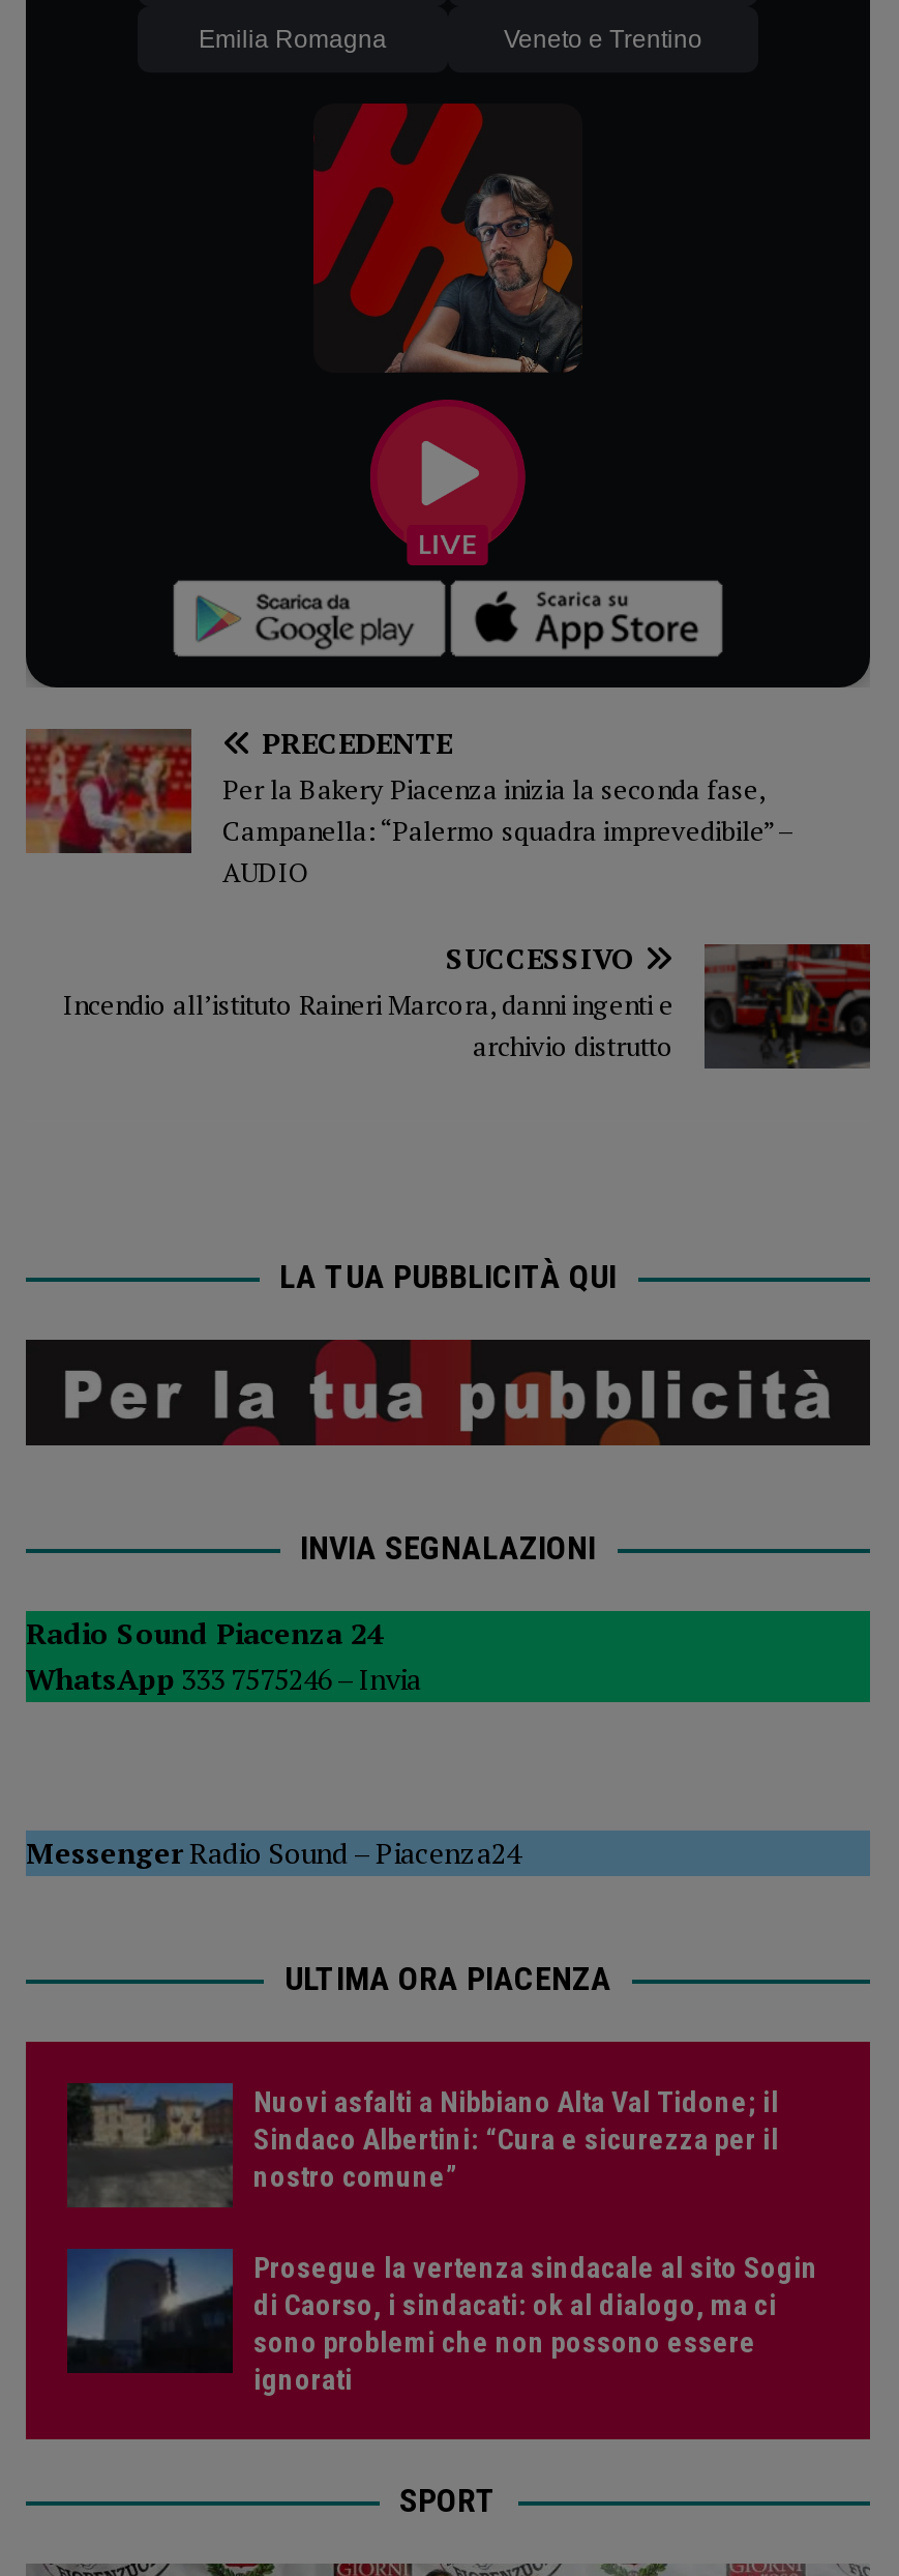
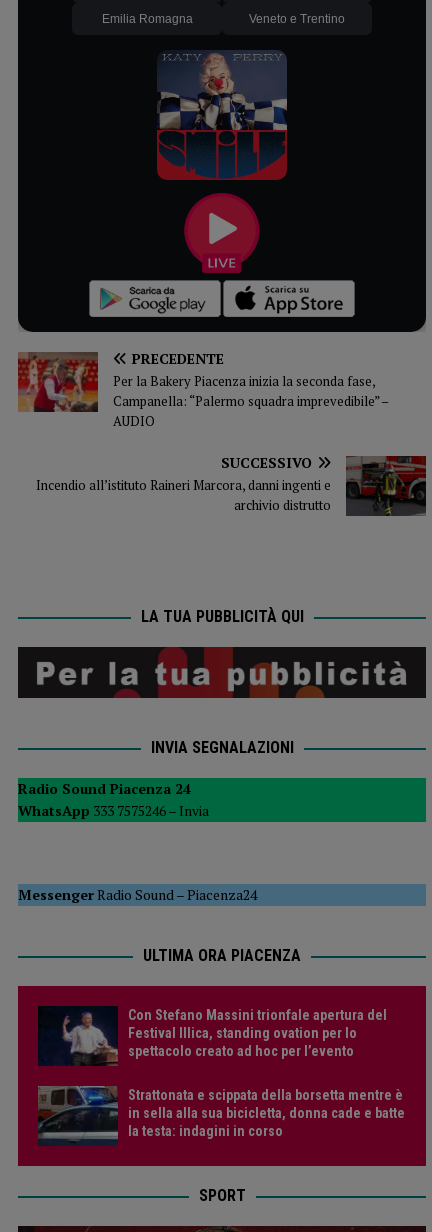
- [image]
+ [image]

- [image]
- Nuovi asfalti a Nibbiano Alta Val Tidone; il
- Sindaco Albertini: “Cura e sicurezza per il
- nostro comune”
+ [image]
+ Con Stefano Massini trionfale apertura del
+ Festival Illica, standing ovation per lo
+ spettacolo creato ad hoc per l’evento

- [image]
- Prosegue la vertenza sindacale al sito Sogin
- di Caorso, i sindacati: ok al dialogo, ma ci
- sono problemi che non possono essere
- ignorati
+ [image]
+ Strattonata e scippata della borsetta mentre è
+ in sella alla sua bicicletta, donna cade e batte
+ la testa: indagini in corso
